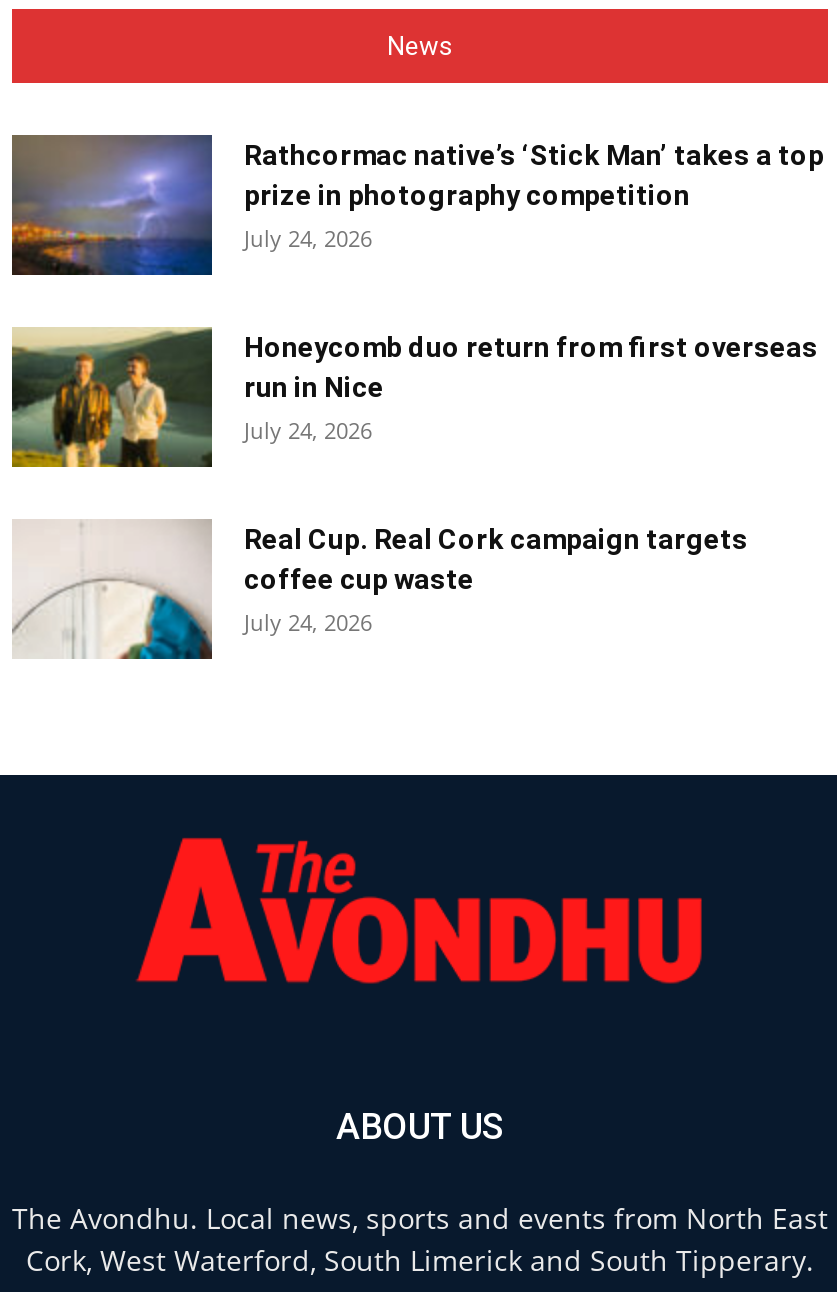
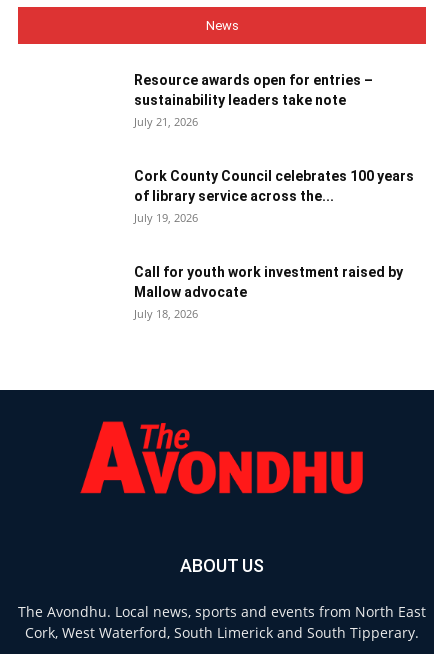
- [image]

- Rathcormac native’s ‘Stick Man’ takes a top
- prize in photography competition
- July 24, 2026
+ Resource awards open for entries –
+ sustainability leaders take note
+ July 21, 2026

- [image]

- Honeycomb duo return from first overseas
- run in Nice
- July 24, 2026
+ Cork County Council celebrates 100 years
+ of library service across the...
+ July 19, 2026

- [image]

- Real Cup. Real Cork campaign targets
- coffee cup waste
- July 24, 2026
+ Call for youth work investment raised by
+ Mallow advocate
+ July 18, 2026
